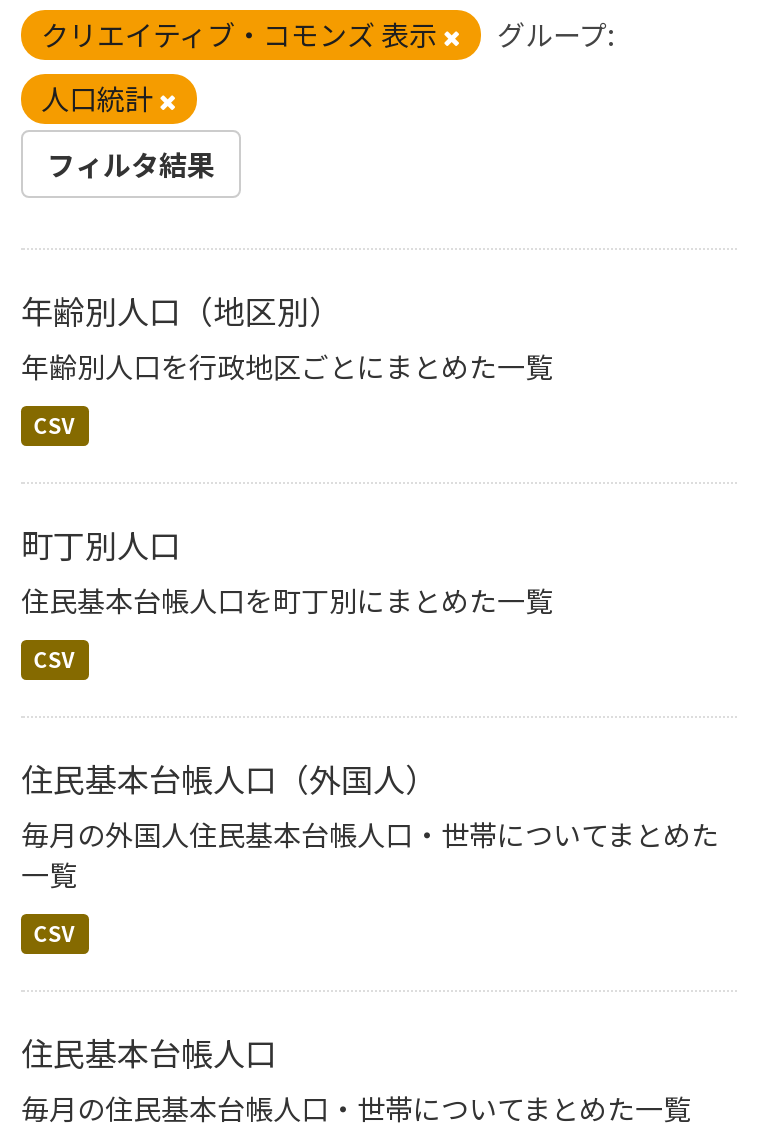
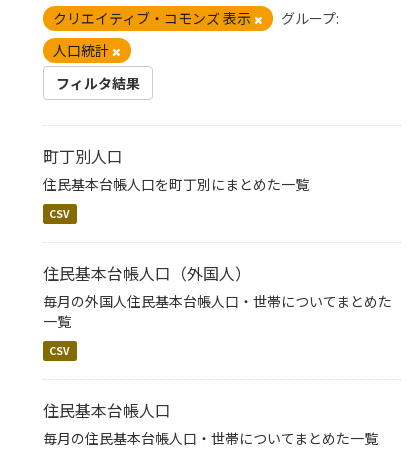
- 年齢別人口（地区別）
- 年齢別人口を行政地区ごとにまとめた一覧
- CSV
